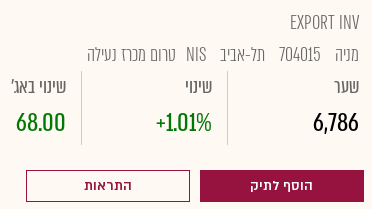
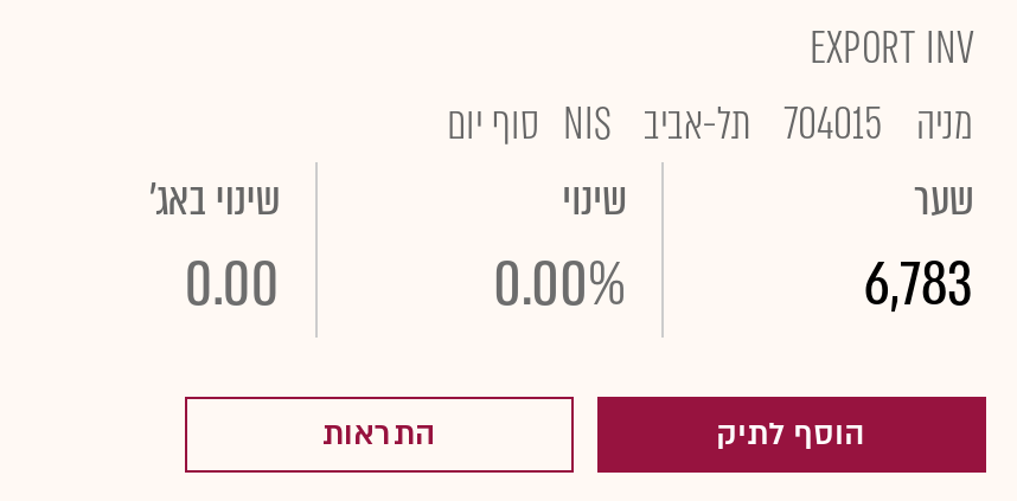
- מניה 704015 תל-אביב NIS טרום מכרז נעילה
+ מניה 704015 תל-אביב NIS סוף יום

- 68.00
+ 0.00

- +1.01%
+ 0.00%

- 6,786
+ 6,783
